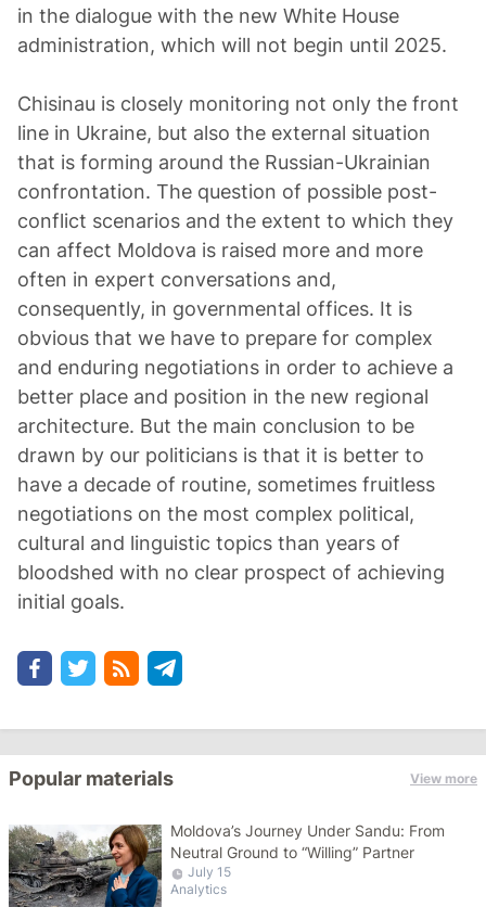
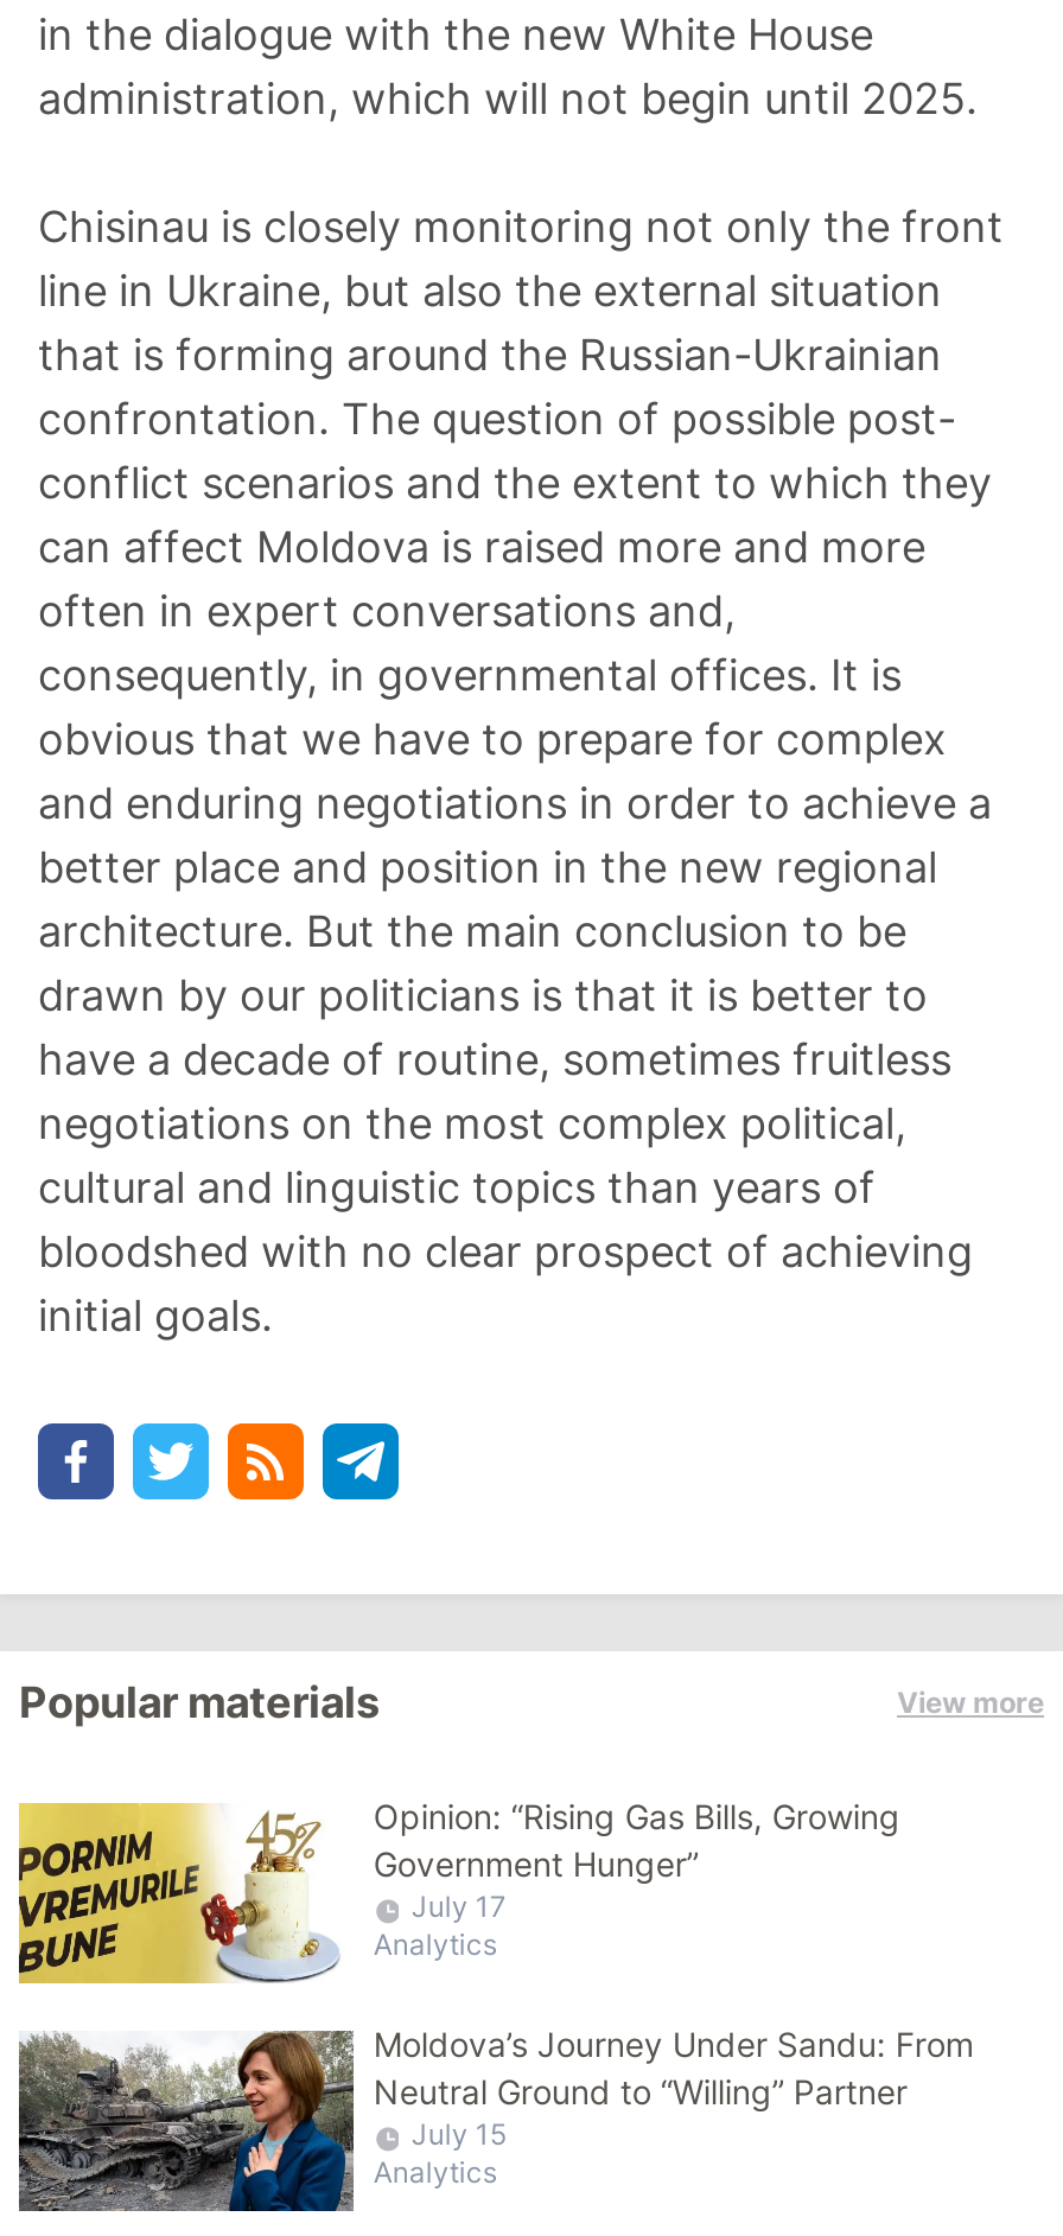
+ [image]
+ Opinion: “Rising Gas Bills, Growing
+ Government Hunger”
+ July 17
+ Analytics
